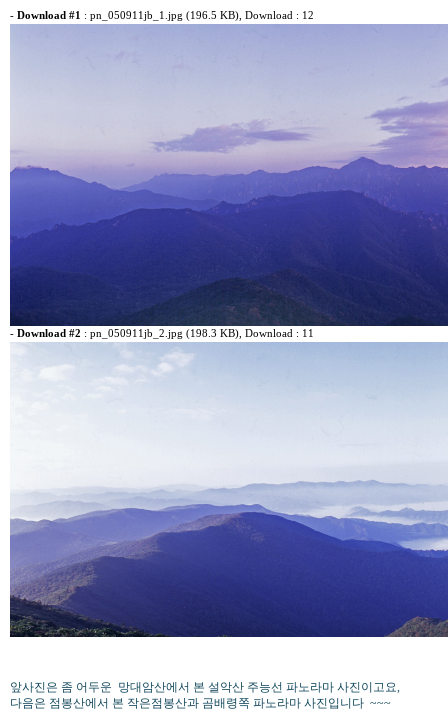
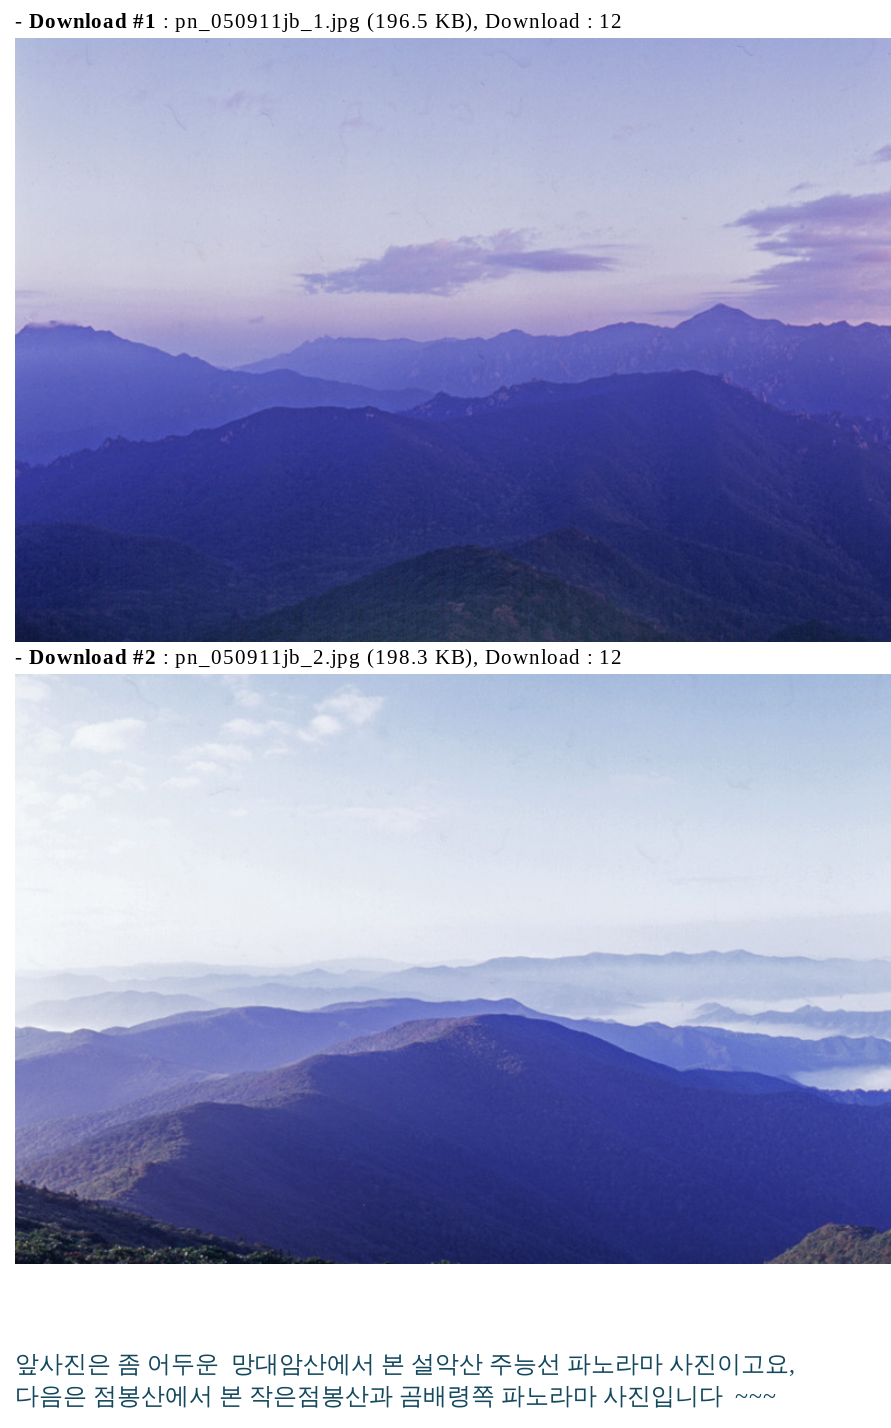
- - Download #2: pn_050911jb_2.jpg (198.3 KB), Download : 11
+ - Download #2: pn_050911jb_2.jpg (198.3 KB), Download : 12
